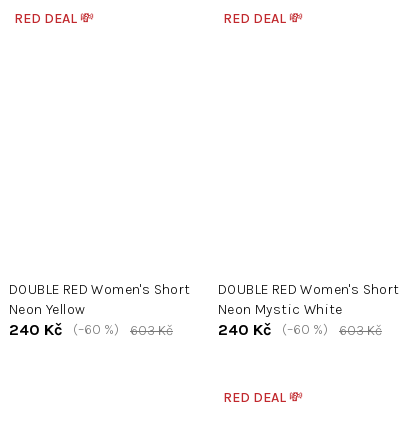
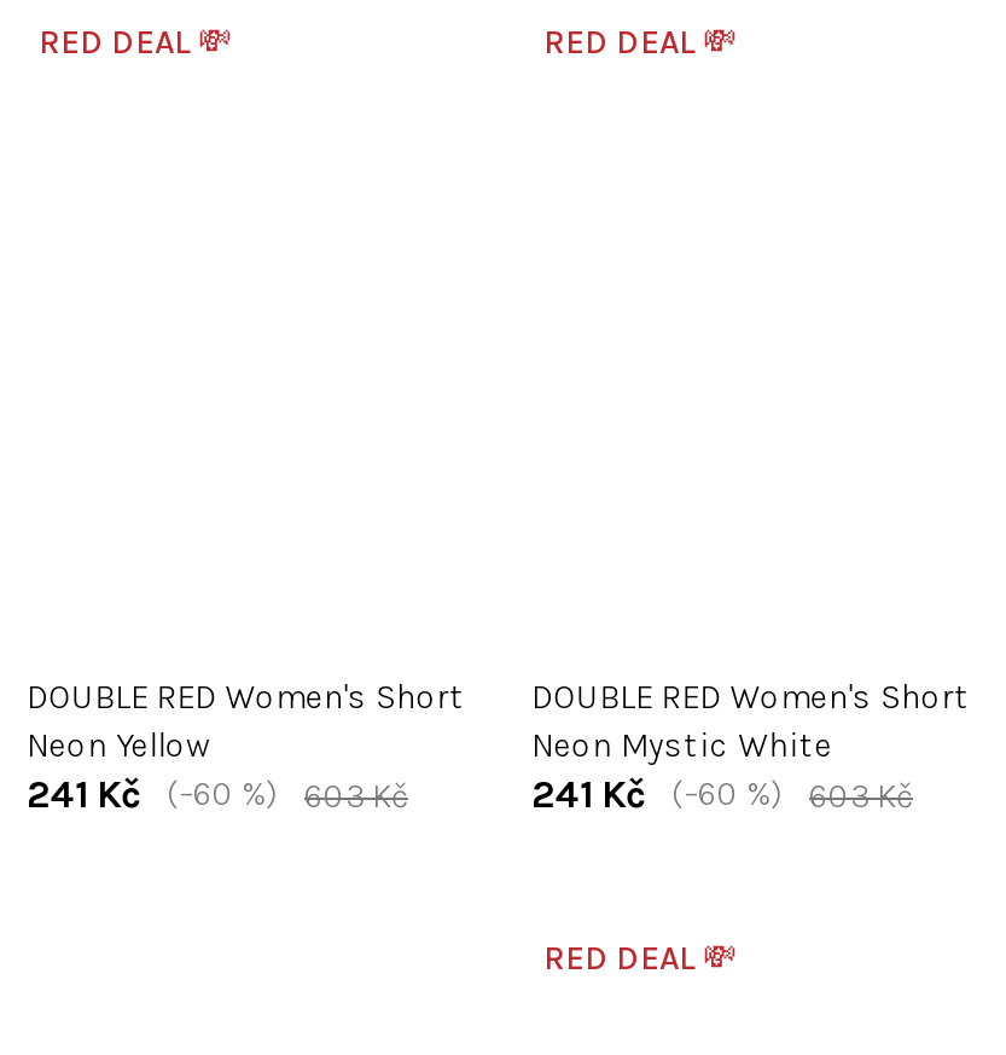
- 240 Kč
+ 241 Kč

- 240 Kč
+ 241 Kč
